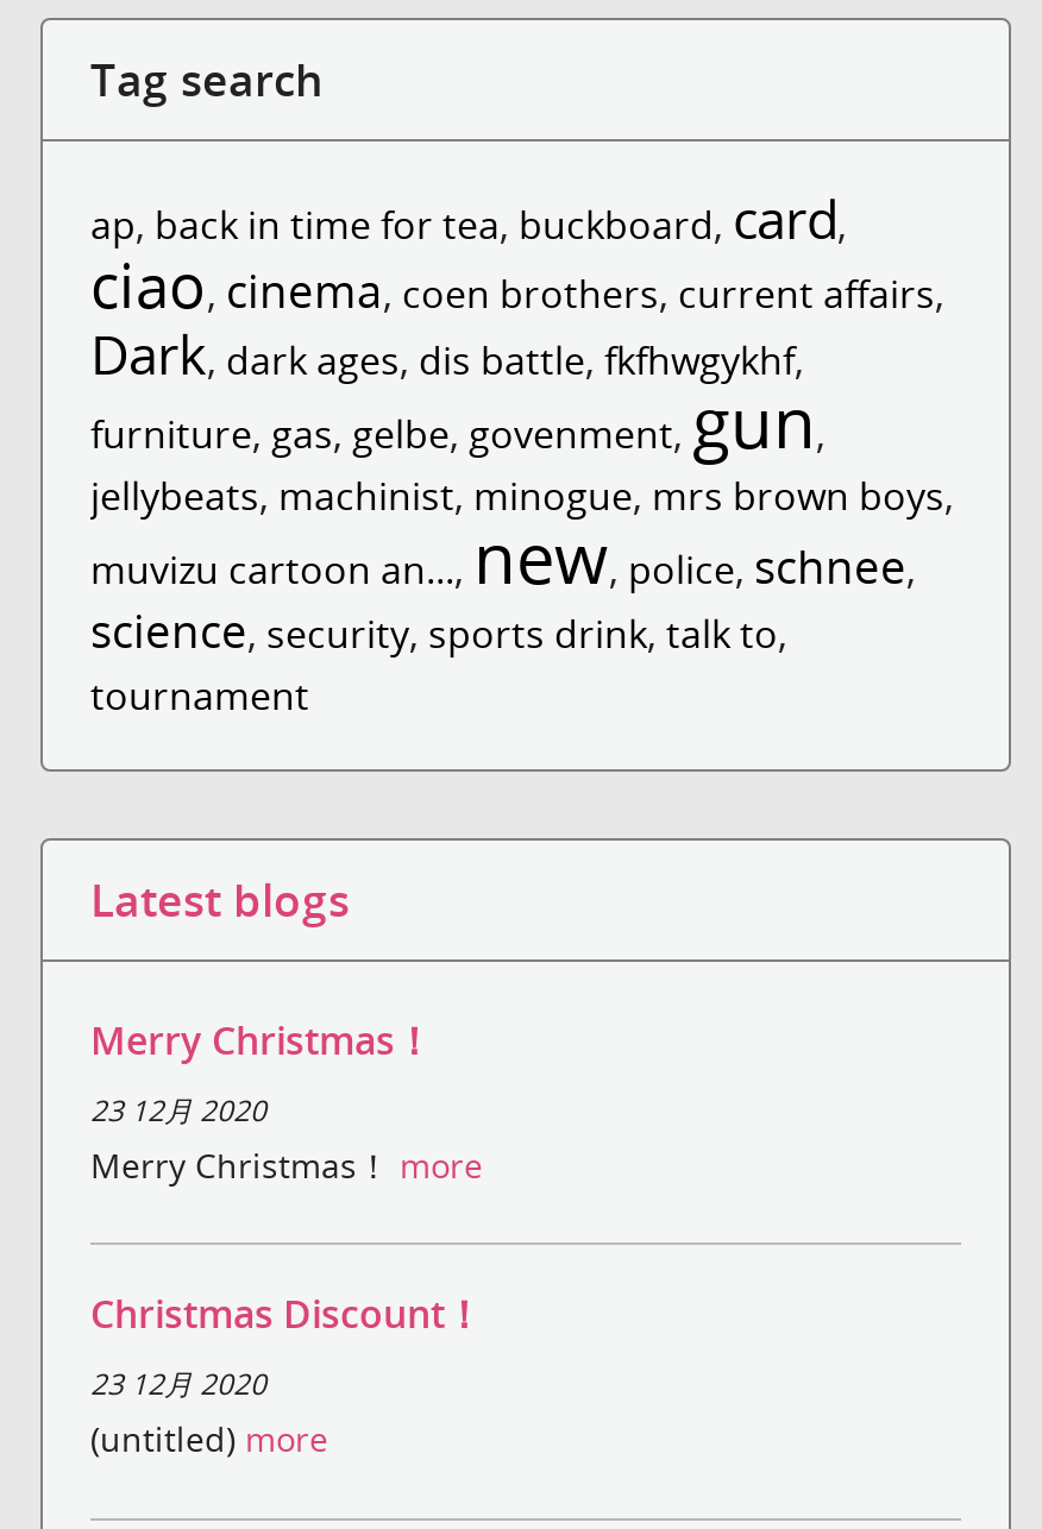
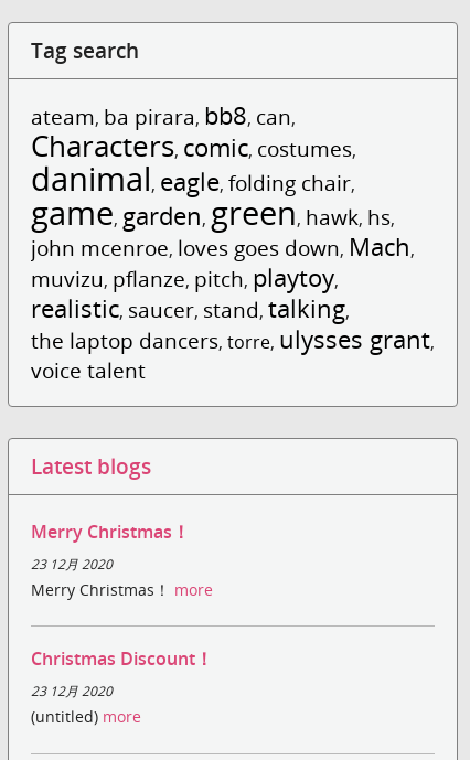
- ap, back in time for tea, buckboard, card,
- ciao, cinema, coen brothers, current affairs,
- Dark, dark ages, dis battle,fkfhwgykhf,
- furniture,gas,gelbe,govenment,gun,
- jellybeats, machinist, minogue, mrs brown boys,
- muvizu cartoon an...,new,police,schnee,
- science, security, sports drink, talk to,
- tournament
+ ateam, ba pirara, bb8, can,
+ Characters, comic, costumes,
+ danimal, eagle,folding chair,
+ game, garden,green, hawk, hs,
+ john mcenroe, loves goes down, Mach,
+ muvizu, pflanze, pitch, playtoy,
+ realistic, saucer, stand,talking,
+ the laptop dancers,torre, ulysses grant,
+ voice talent
